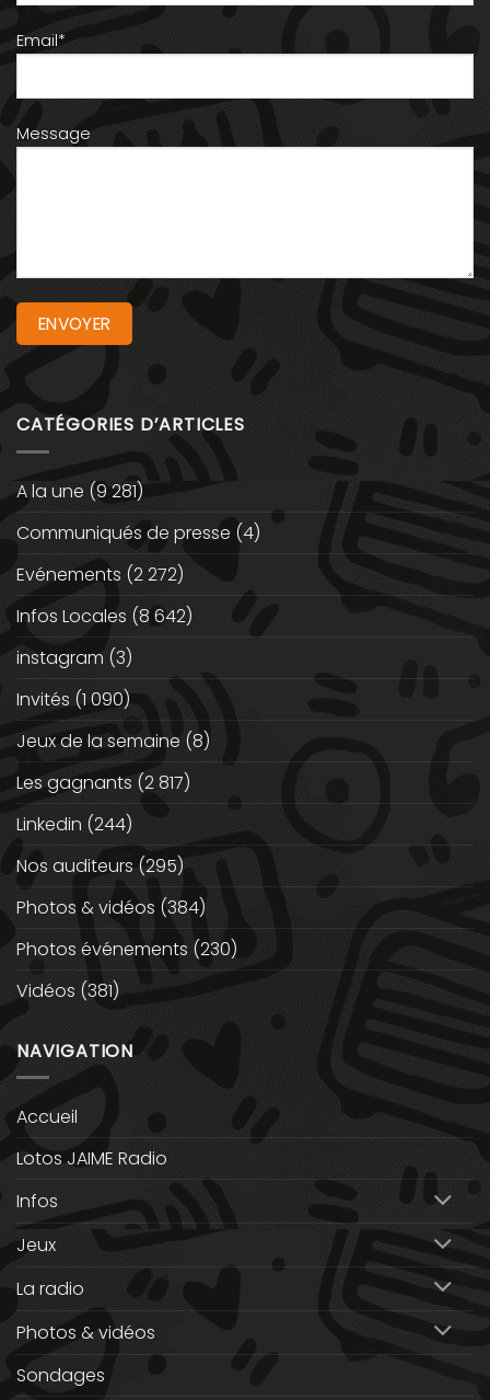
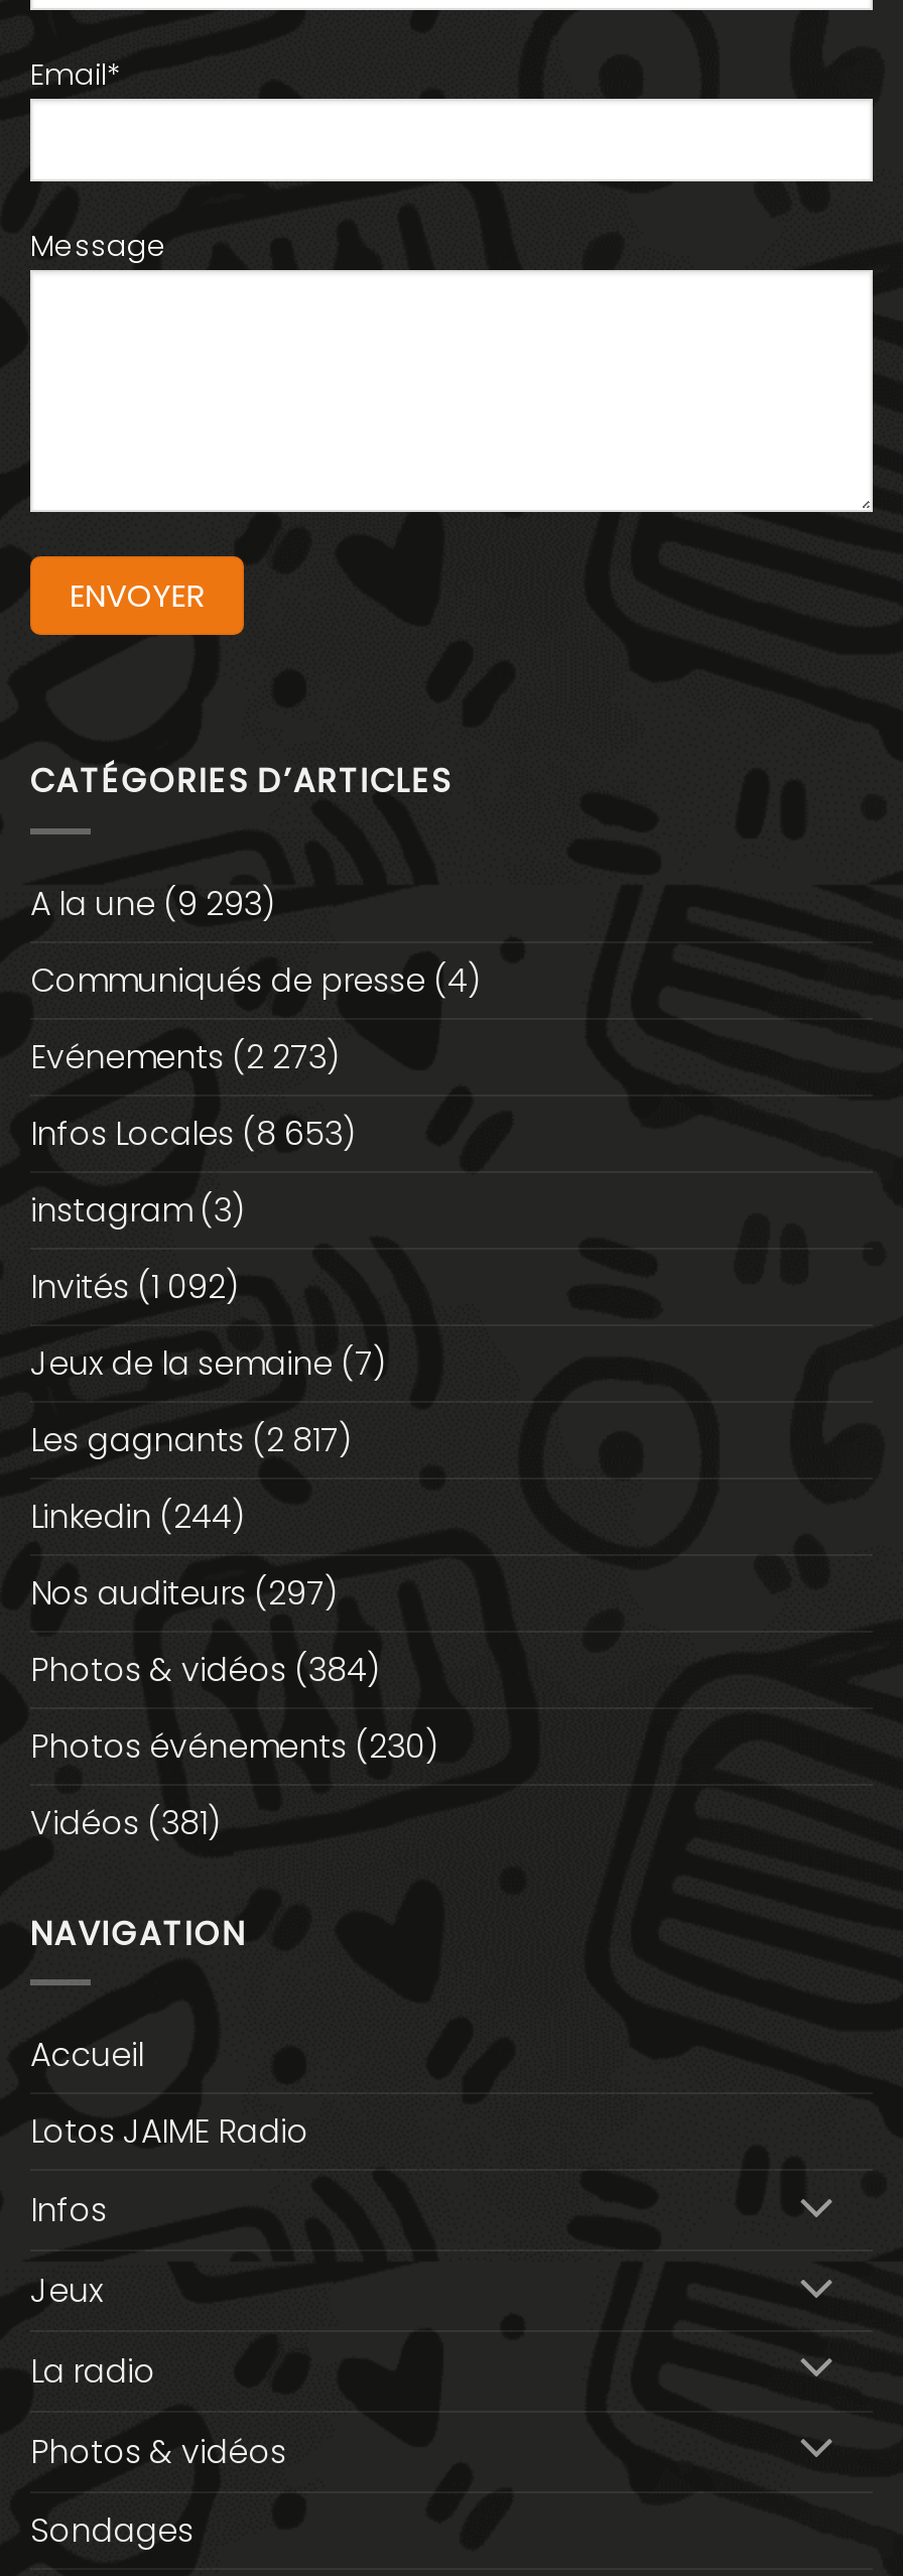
- A la une (9 281)
+ A la une (9 293)

- Evénements (2 272)
+ Evénements (2 273)

- Infos Locales (8 642)
+ Infos Locales (8 653)

- Invités (1 090)
+ Invités (1 092)

- Jeux de la semaine (8)
+ Jeux de la semaine (7)

- Nos auditeurs (295)
+ Nos auditeurs (297)
